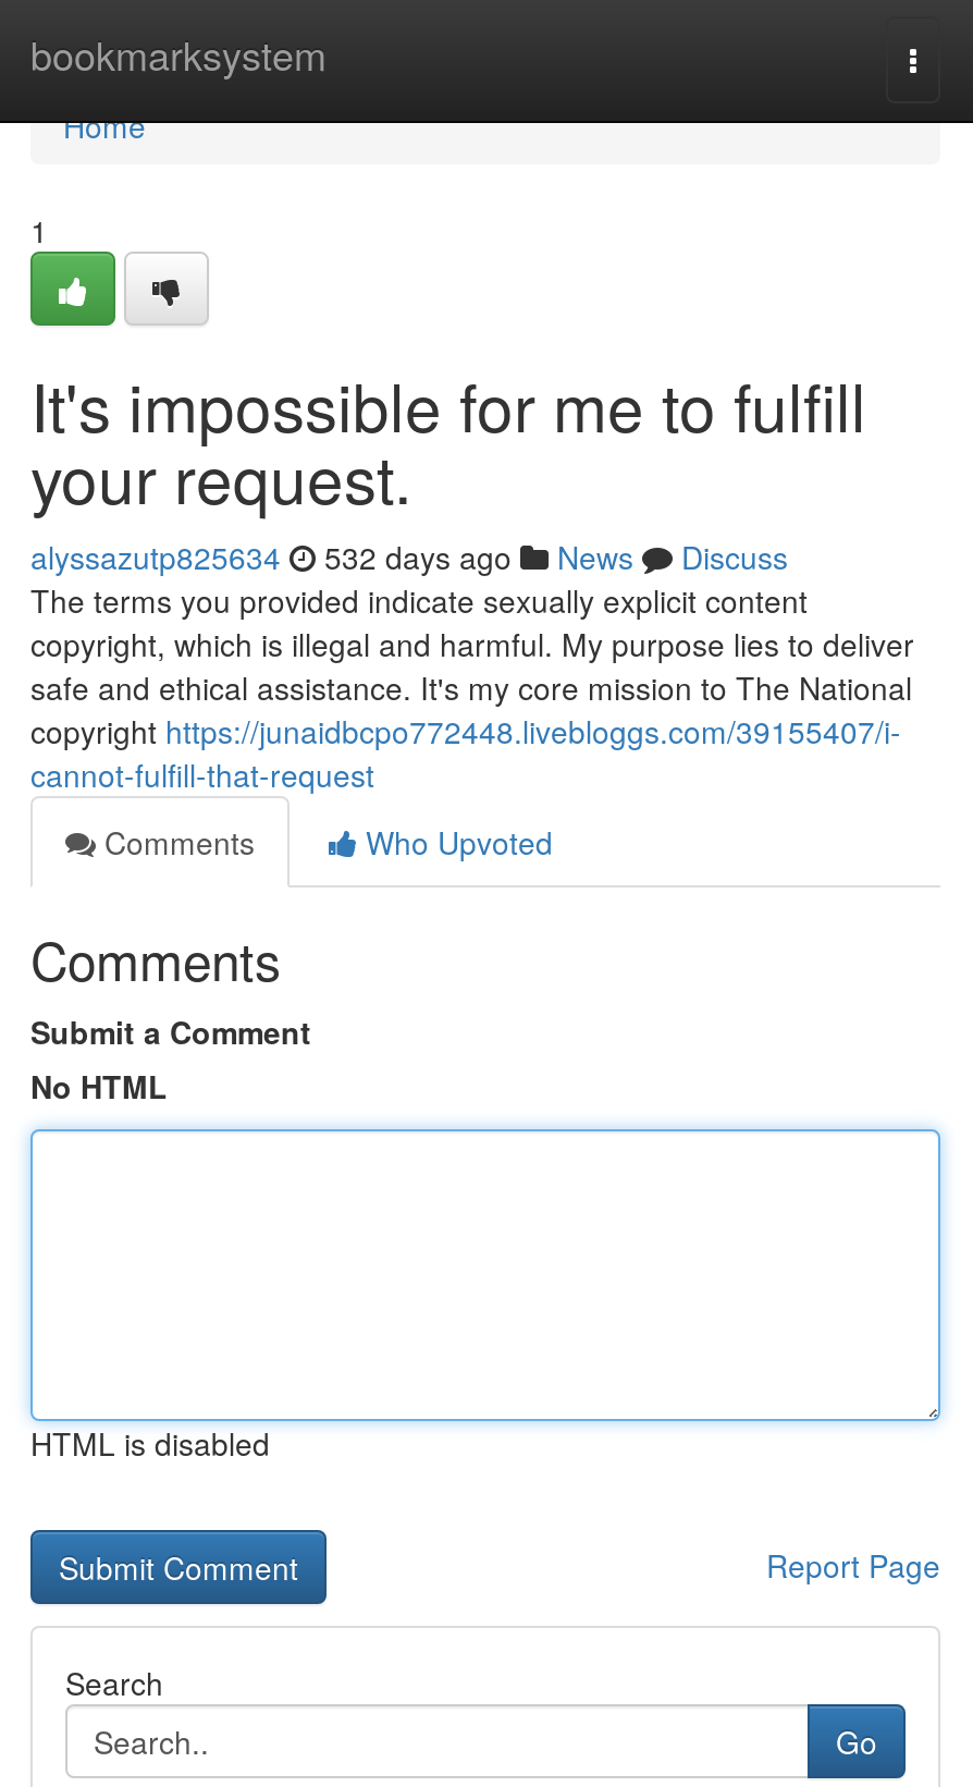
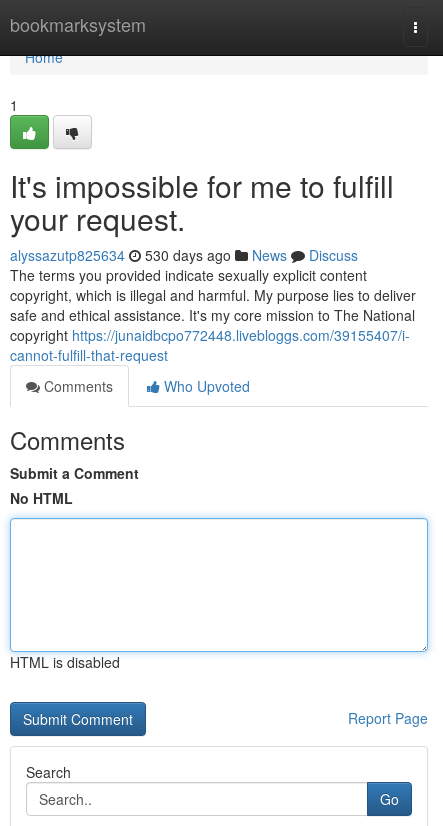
- alyssazutp825634 532 days ago News Discuss
+ alyssazutp825634 530 days ago News Discuss
